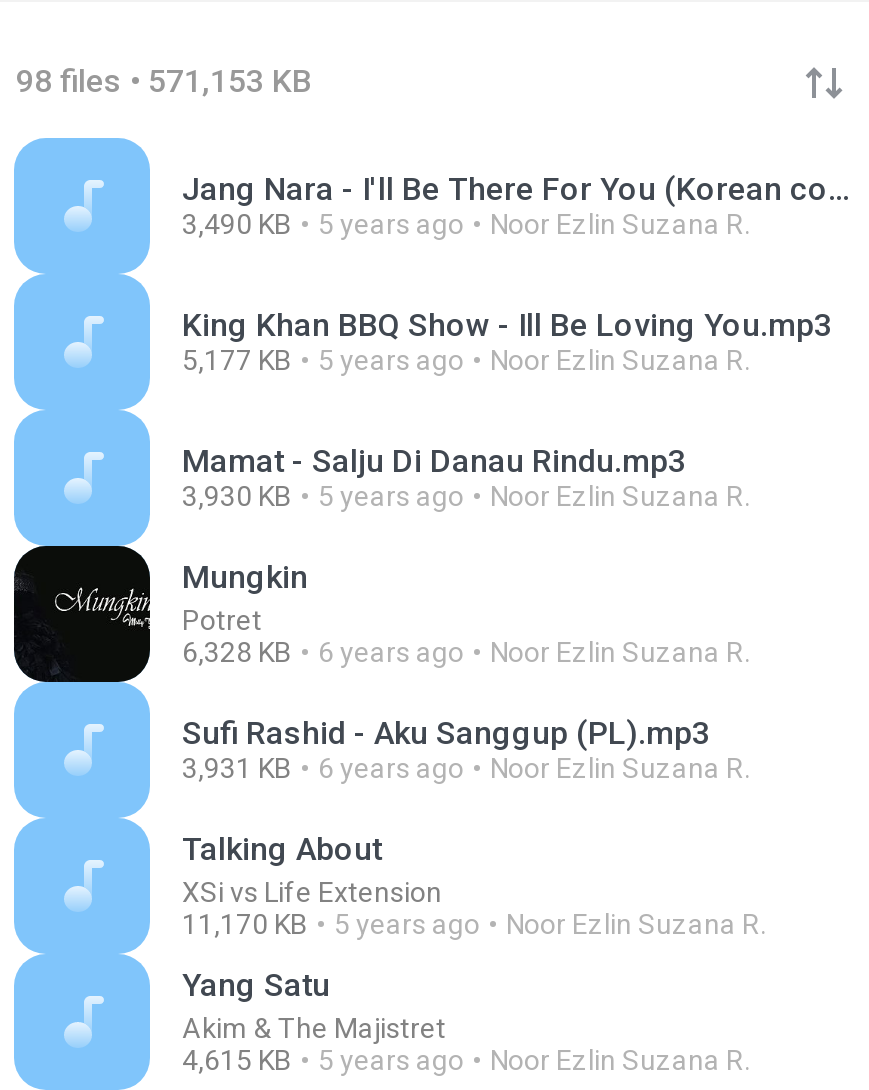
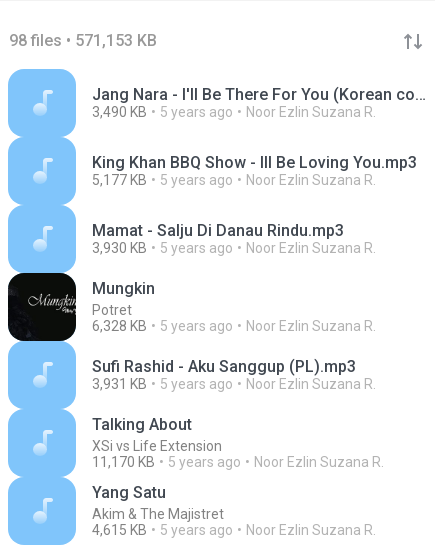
- 6,328 KB 6 years ago Noor Ezlin Suzana R.
+ 6,328 KB 5 years ago Noor Ezlin Suzana R.

- 3,931 KB 6 years ago Noor Ezlin Suzana R.
+ 3,931 KB 5 years ago Noor Ezlin Suzana R.
